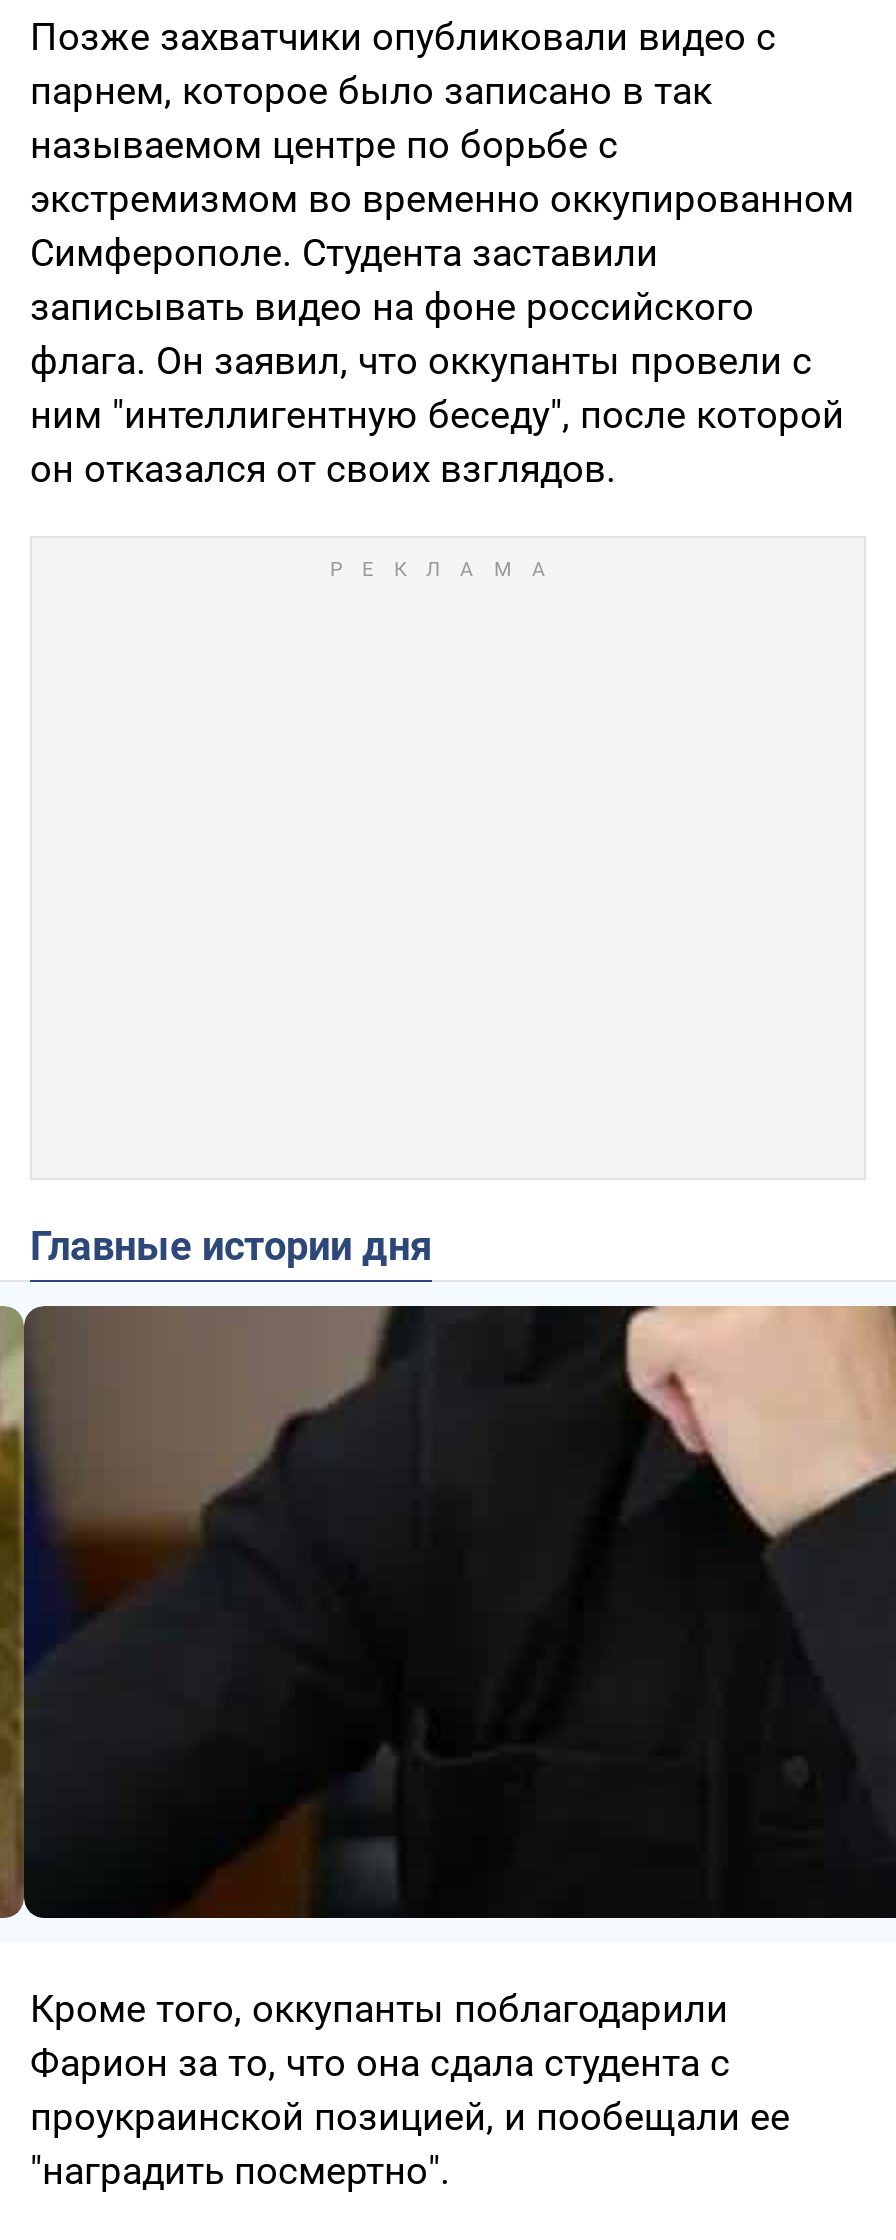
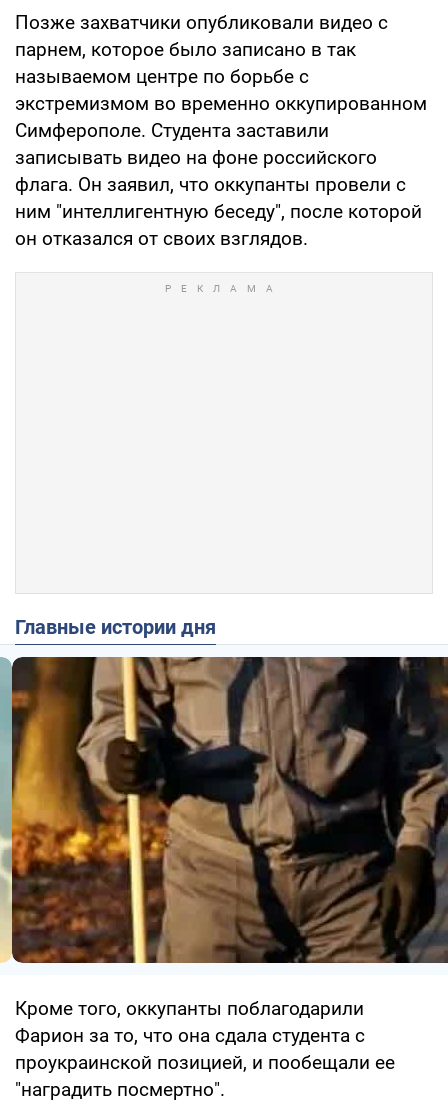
- [image]
+ [image]
